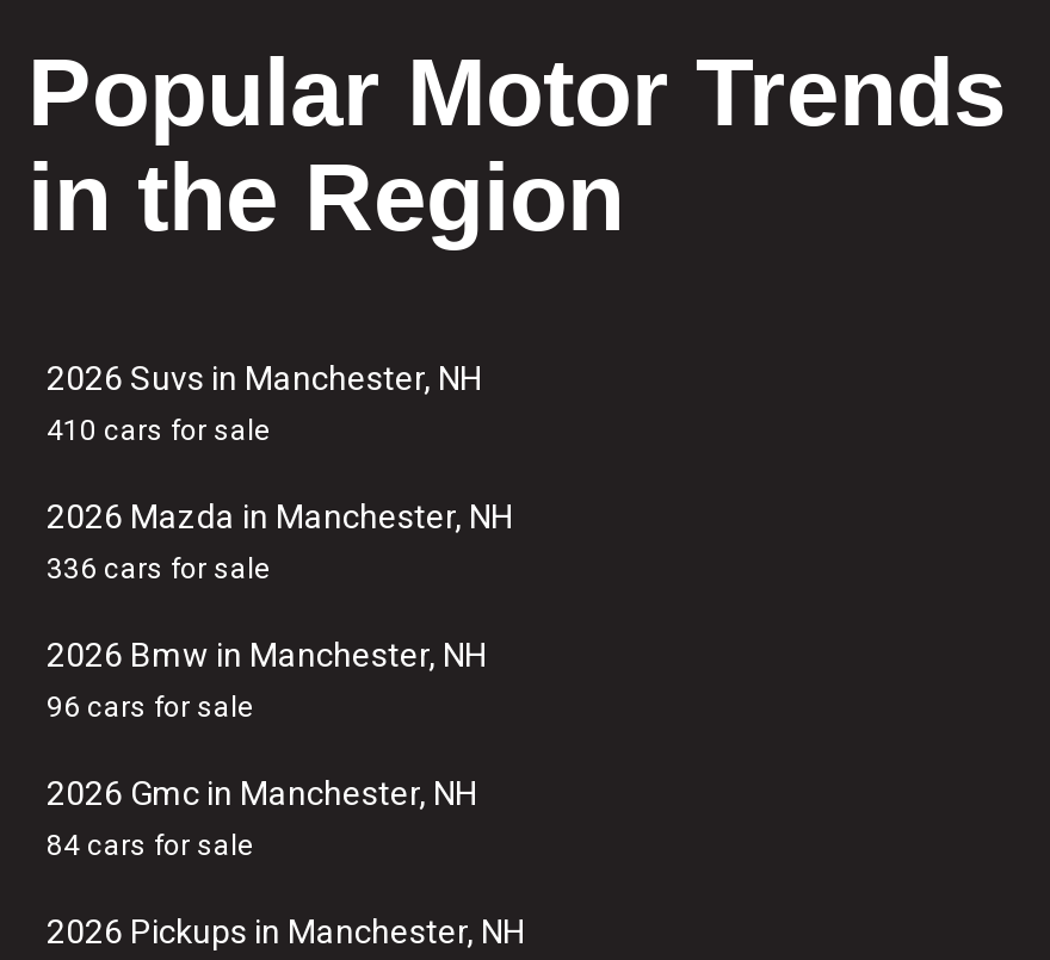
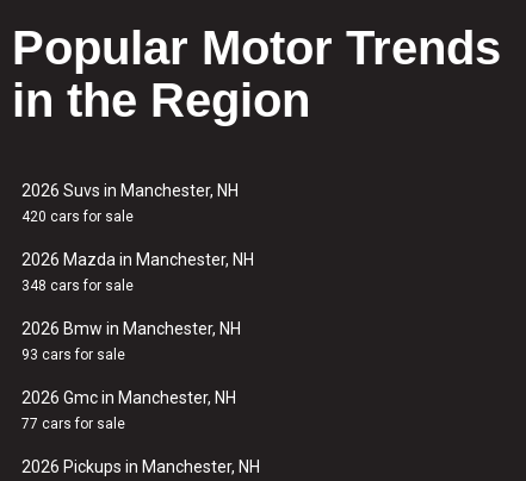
- 410 cars for sale
+ 420 cars for sale

- 336 cars for sale
+ 348 cars for sale

- 96 cars for sale
+ 93 cars for sale

- 84 cars for sale
+ 77 cars for sale
